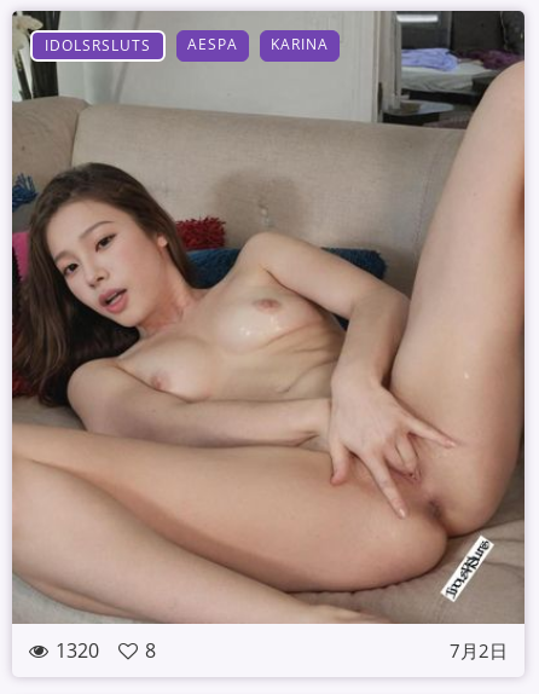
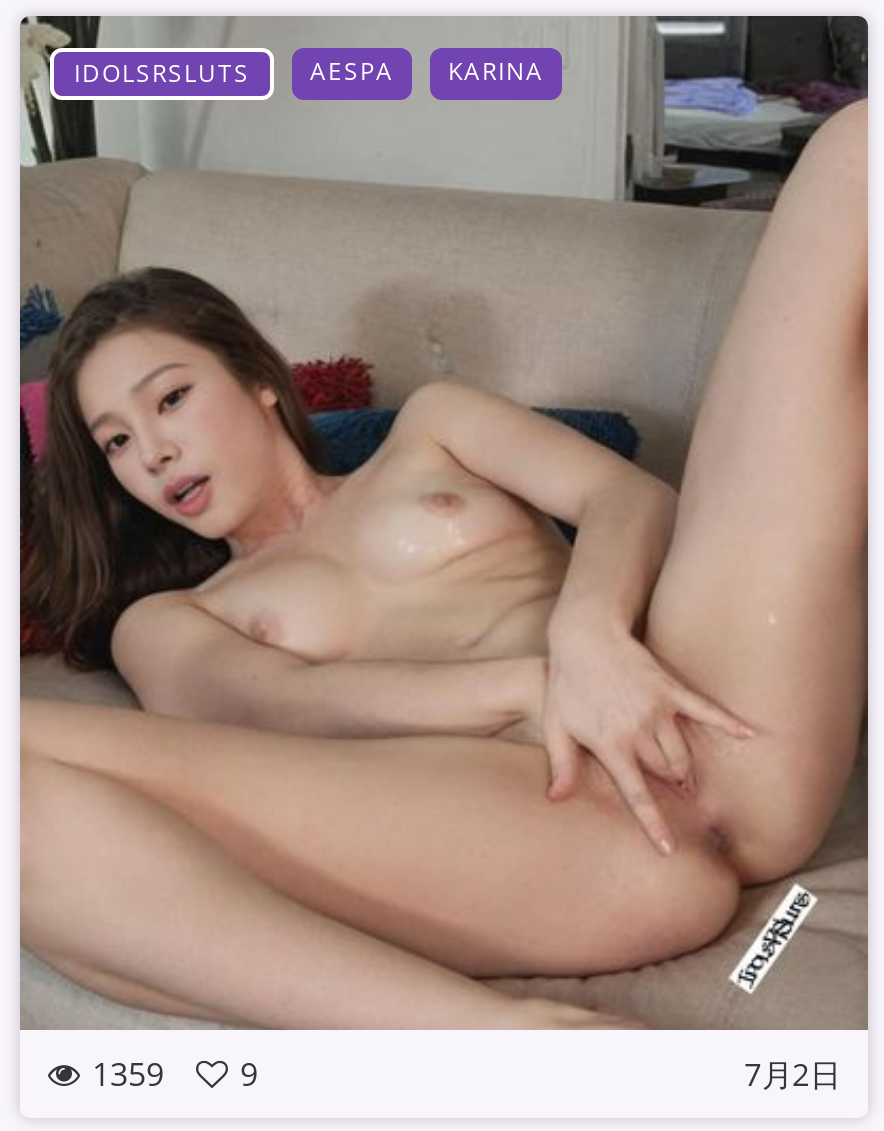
- 1320
+ 1359

- 8
+ 9
